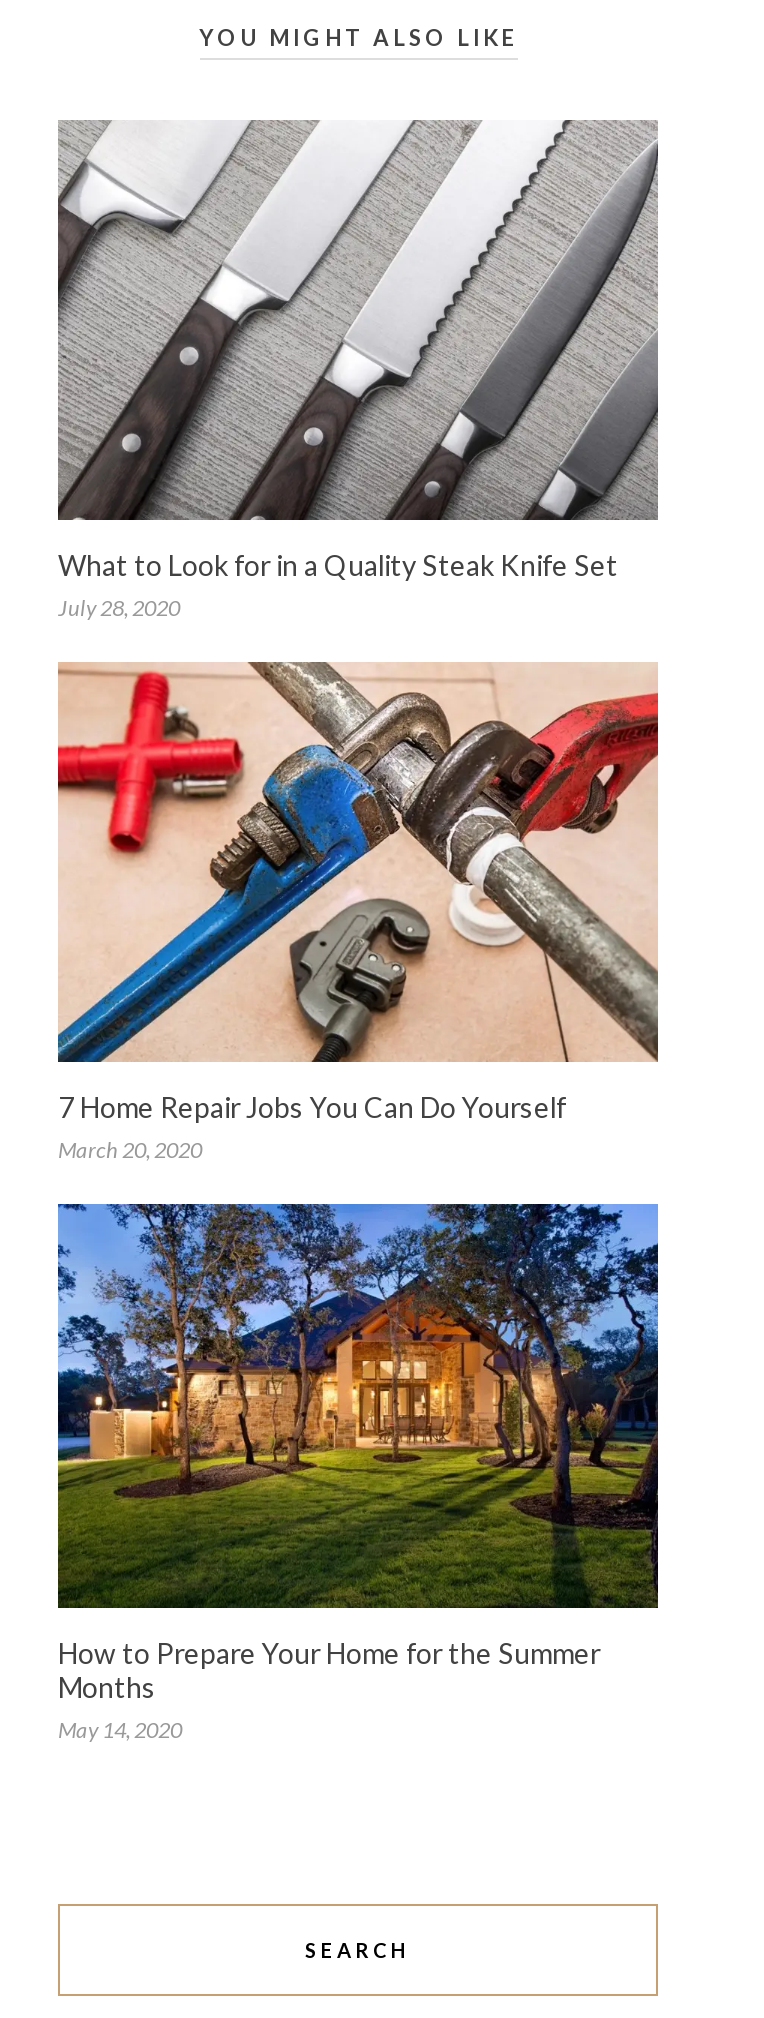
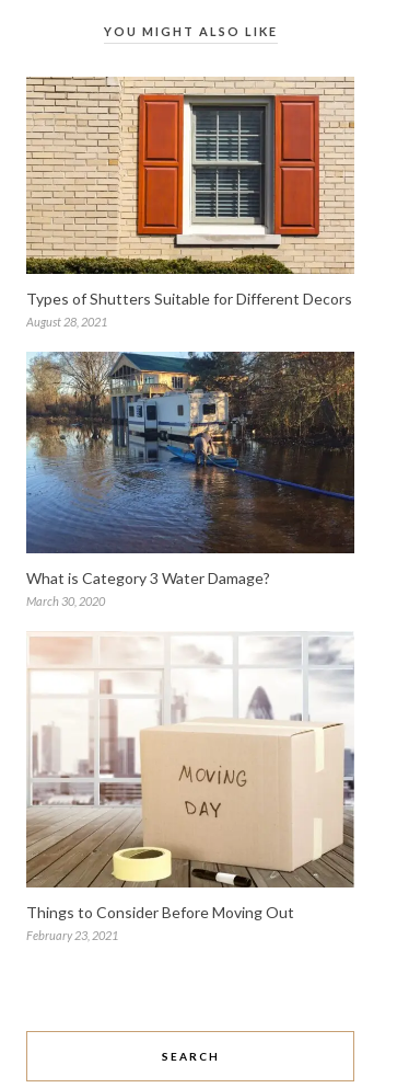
- [image]
- What to Look for in a Quality Steak Knife Set
- July 28, 2020
+ [image]
+ Types of Shutters Suitable for Different Decors
+ August 28, 2021

- [image]
- 7 Home Repair Jobs You Can Do Yourself
- March 20, 2020
+ [image]
+ What is Category 3 Water Damage?
+ March 30, 2020

- [image]
- How to Prepare Your Home for the Summer
- Months
- May 14, 2020
+ [image]
+ Things to Consider Before Moving Out
+ February 23, 2021
